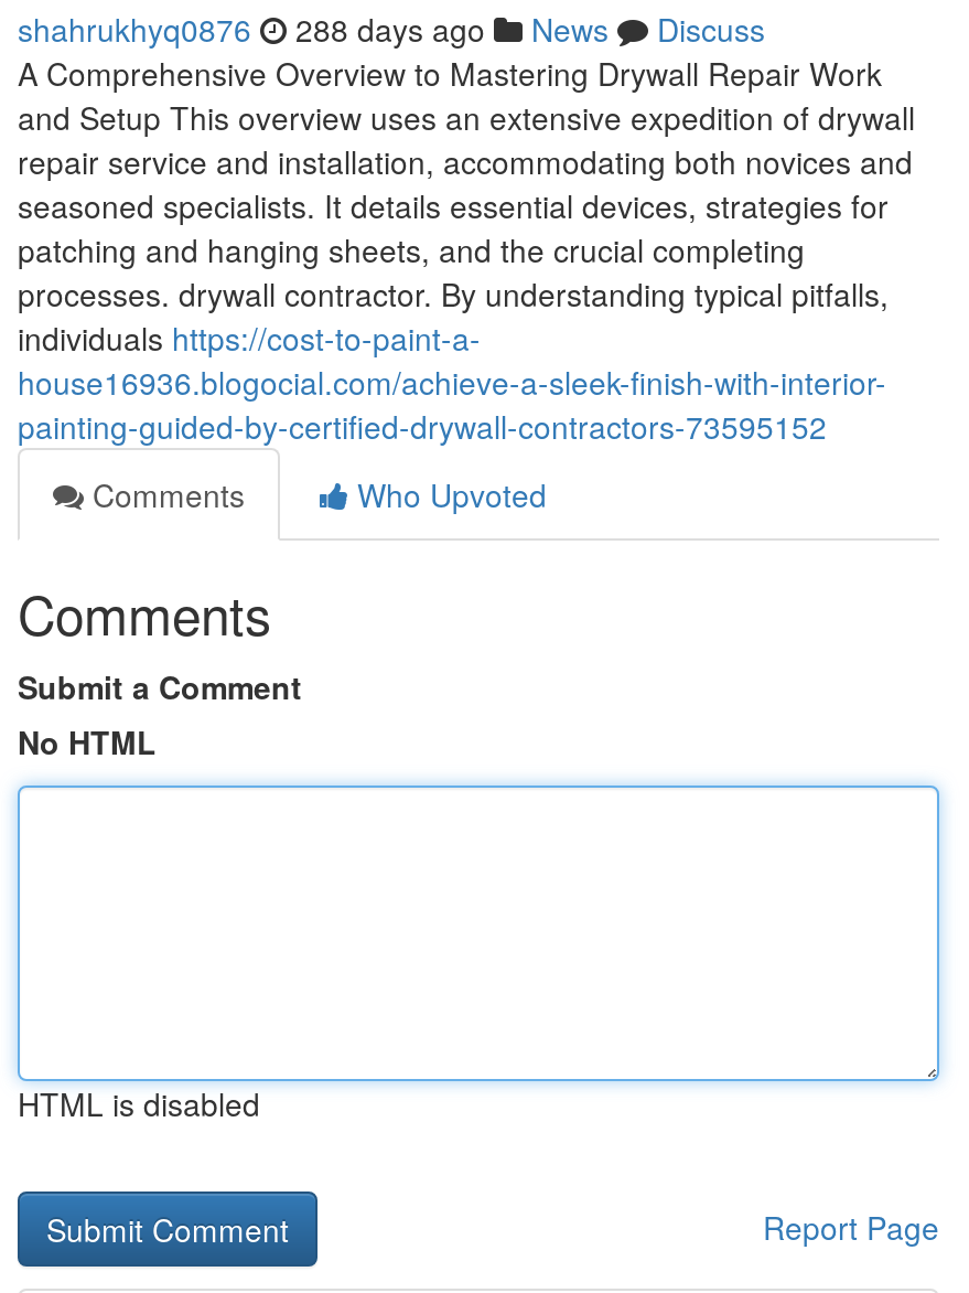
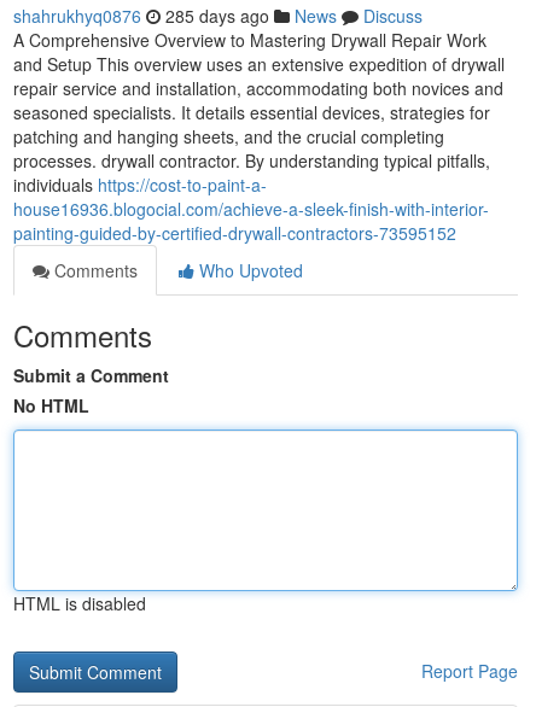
- shahrukhyq0876 288 days ago News Discuss
+ shahrukhyq0876 285 days ago News Discuss
